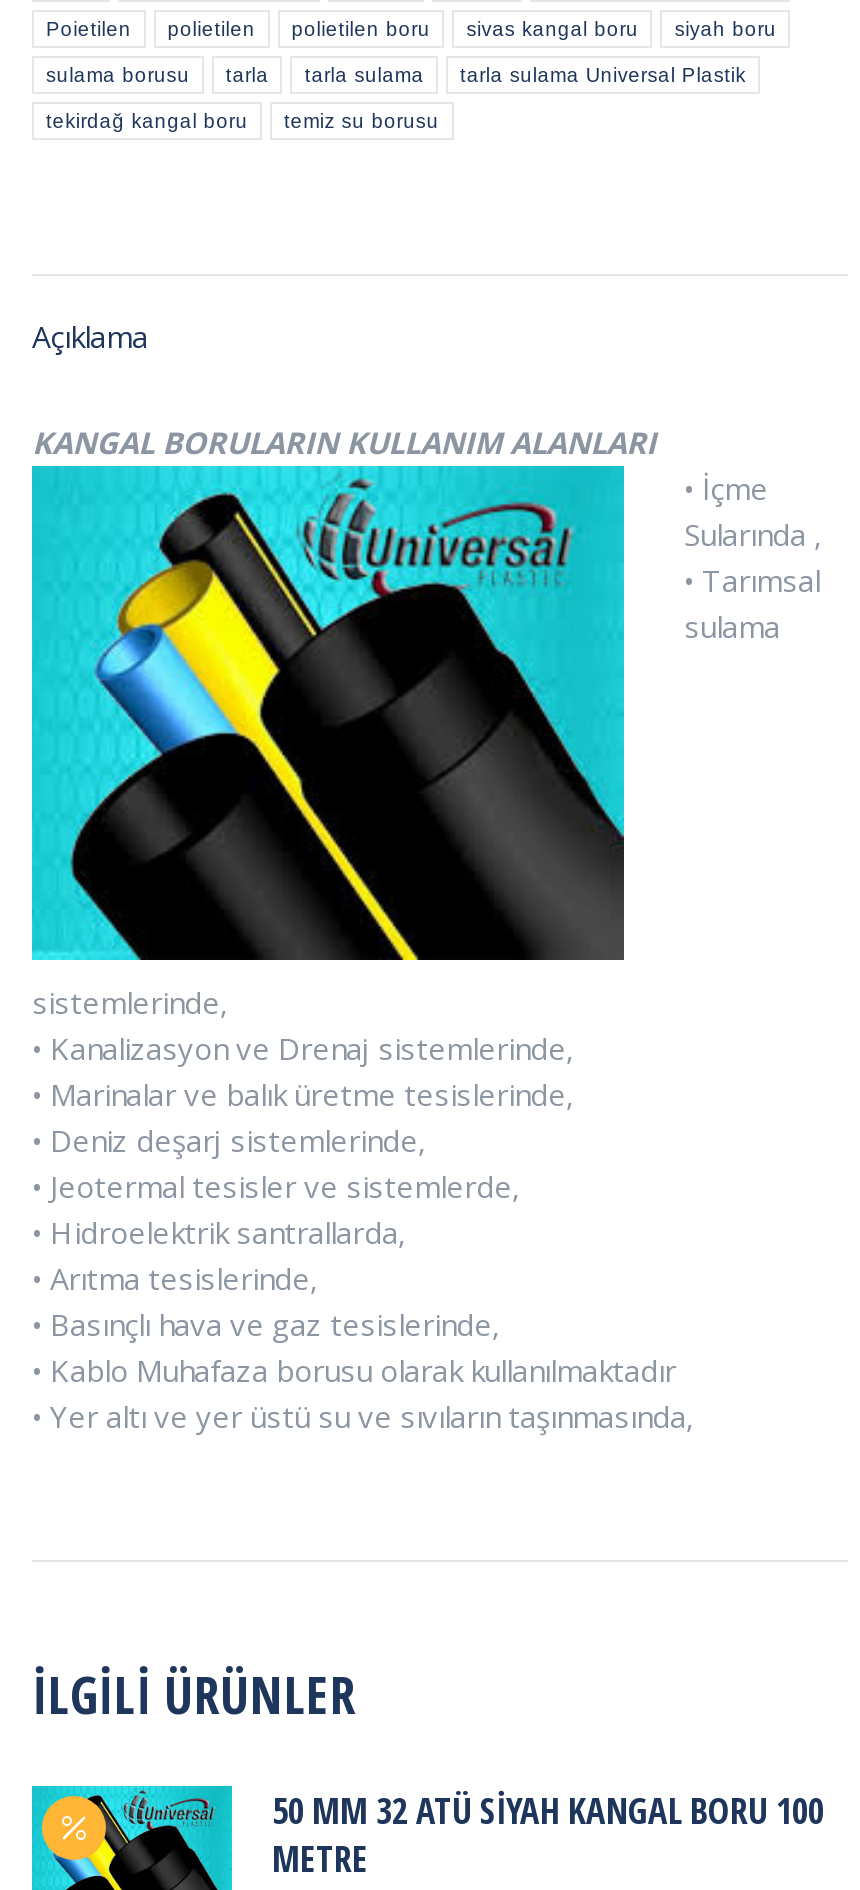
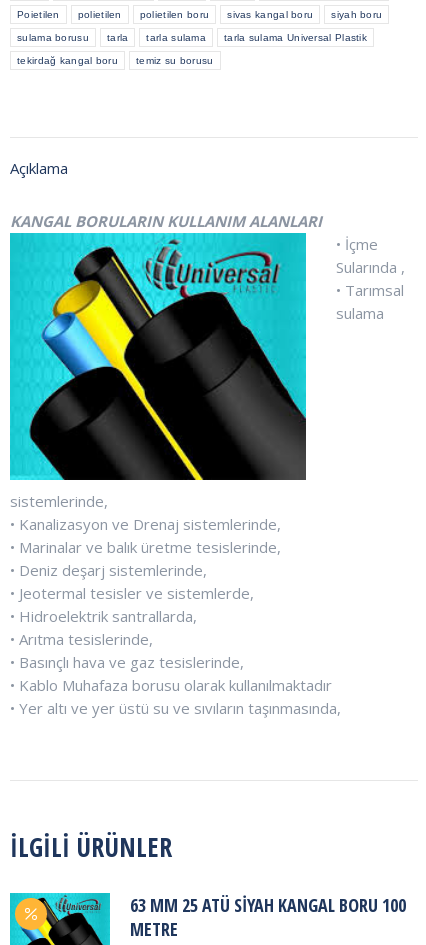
- 50 MM 32 ATÜ SIYAH KANGAL BORU 100
+ 63 MM 25 ATÜ SIYAH KANGAL BORU 100
